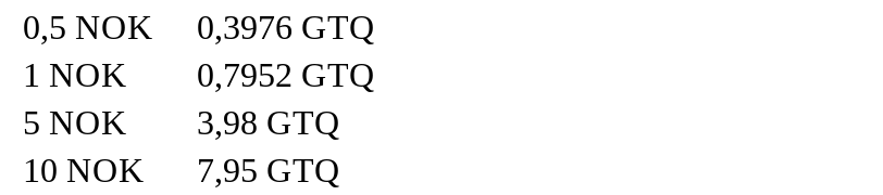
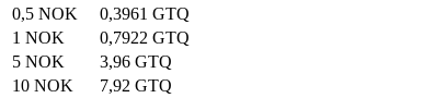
- 0,5 NOK 0,3976 GTQ
+ 0,5 NOK 0,3961 GTQ

- 1 NOK 0,7952 GTQ
+ 1 NOK 0,7922 GTQ

- 5 NOK 3,98 GTQ
+ 5 NOK 3,96 GTQ

- 10 NOK 7,95 GTQ
+ 10 NOK 7,92 GTQ
